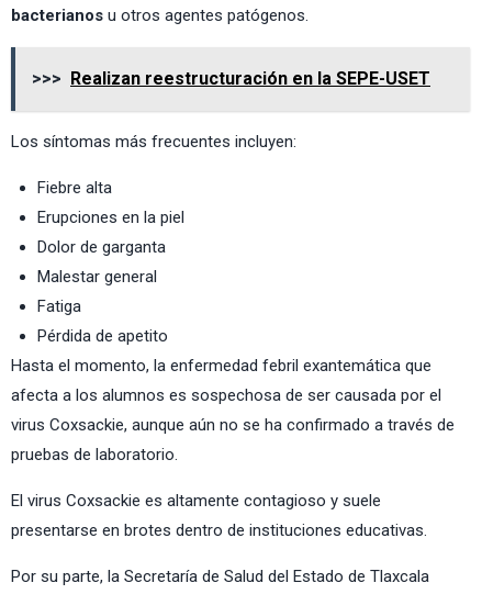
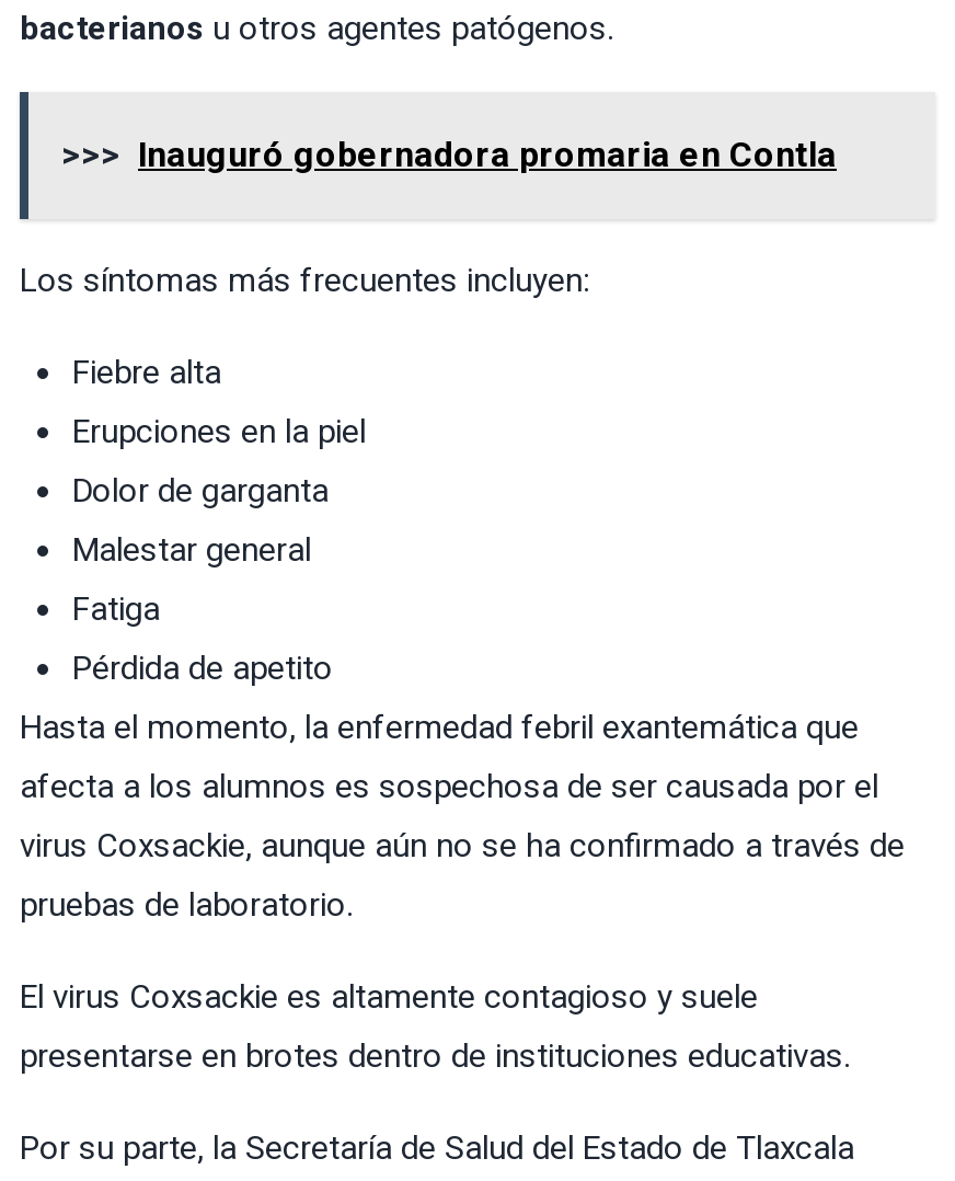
- >>> Realizan reestructuración en la SEPE-USET
+ >>> Inauguró gobernadora promaria en Contla
